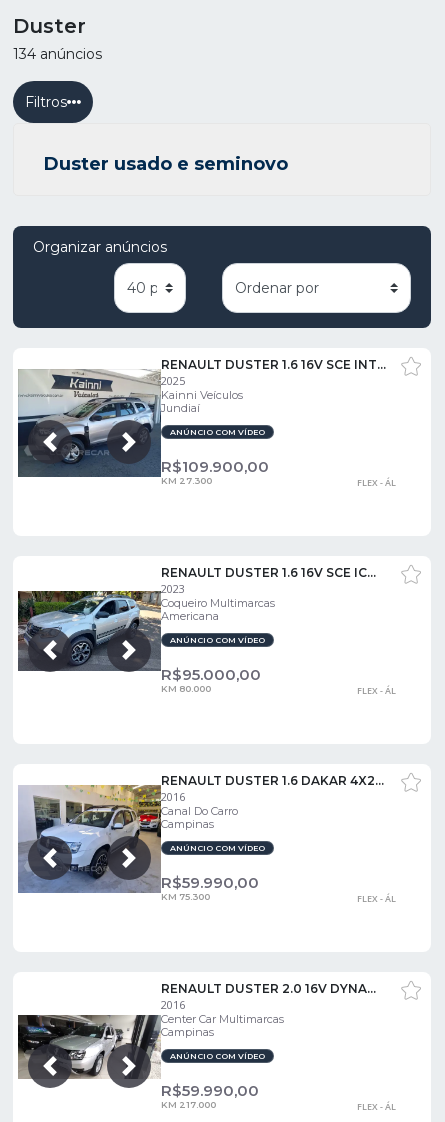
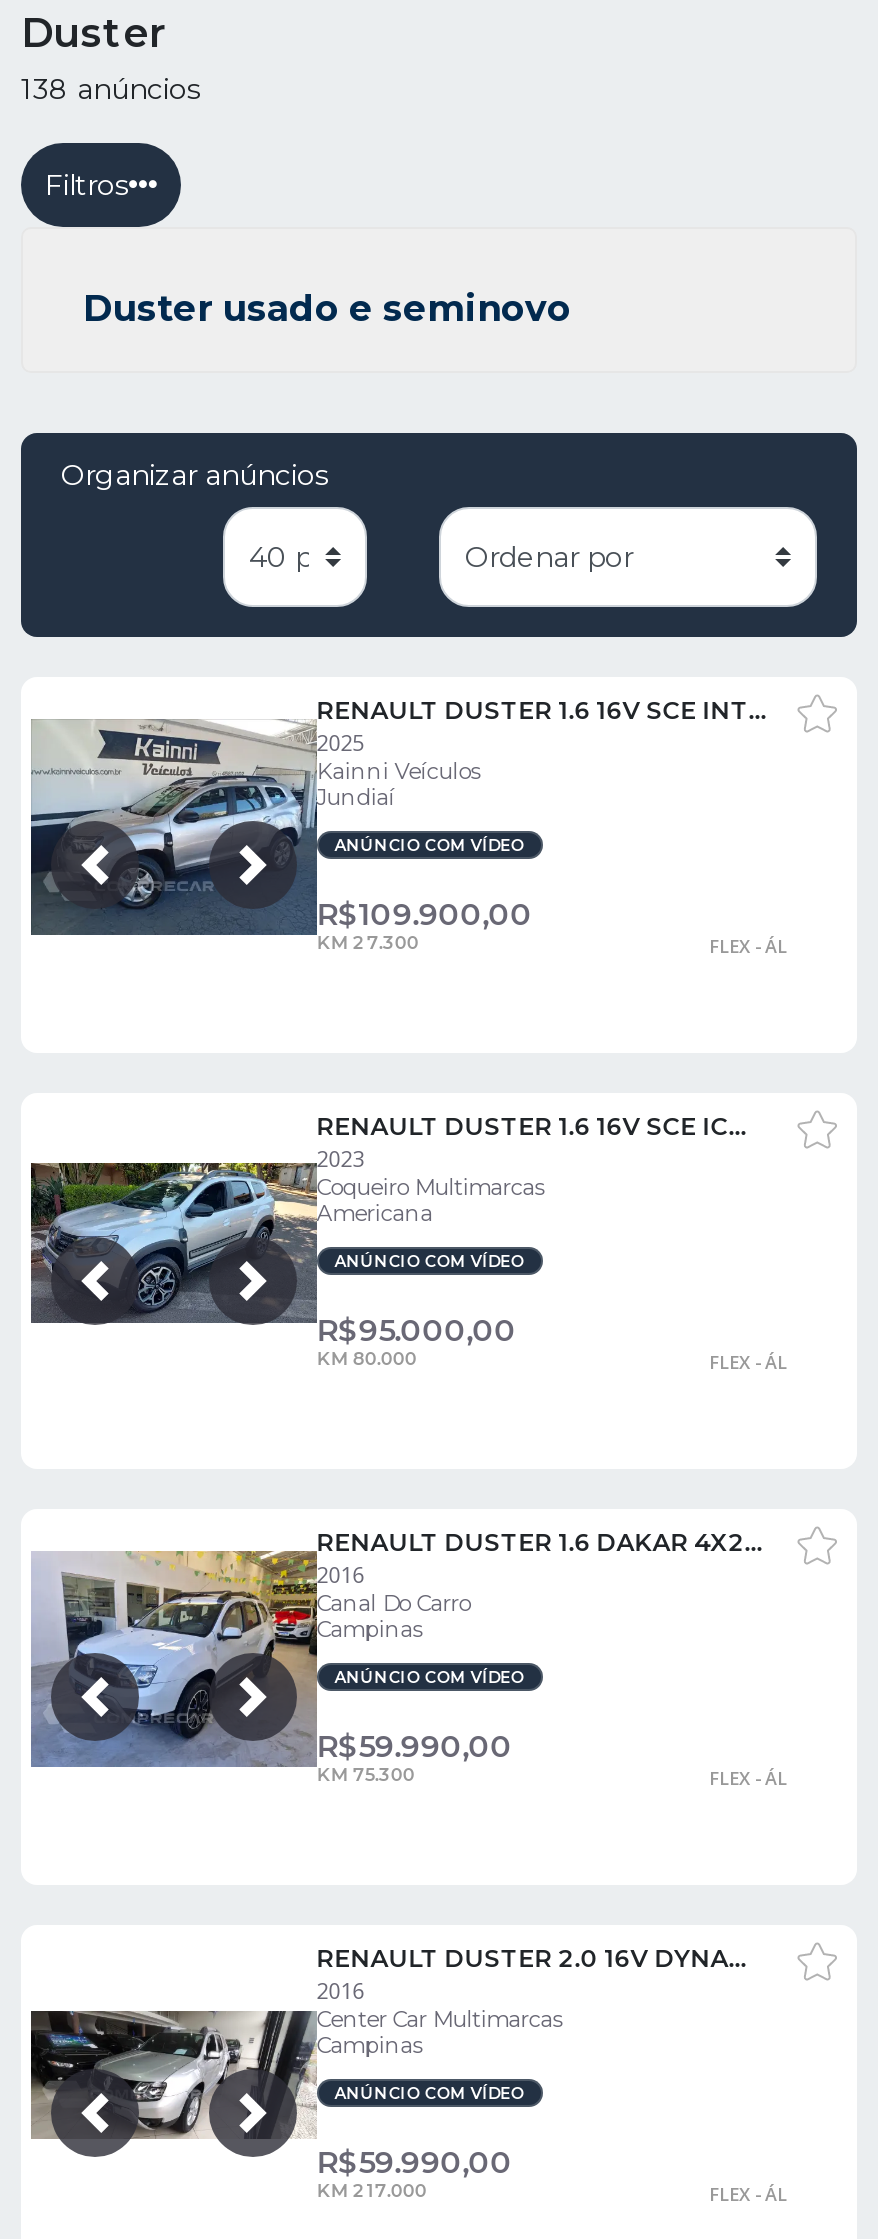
- 134 anúncios
+ 138 anúncios
